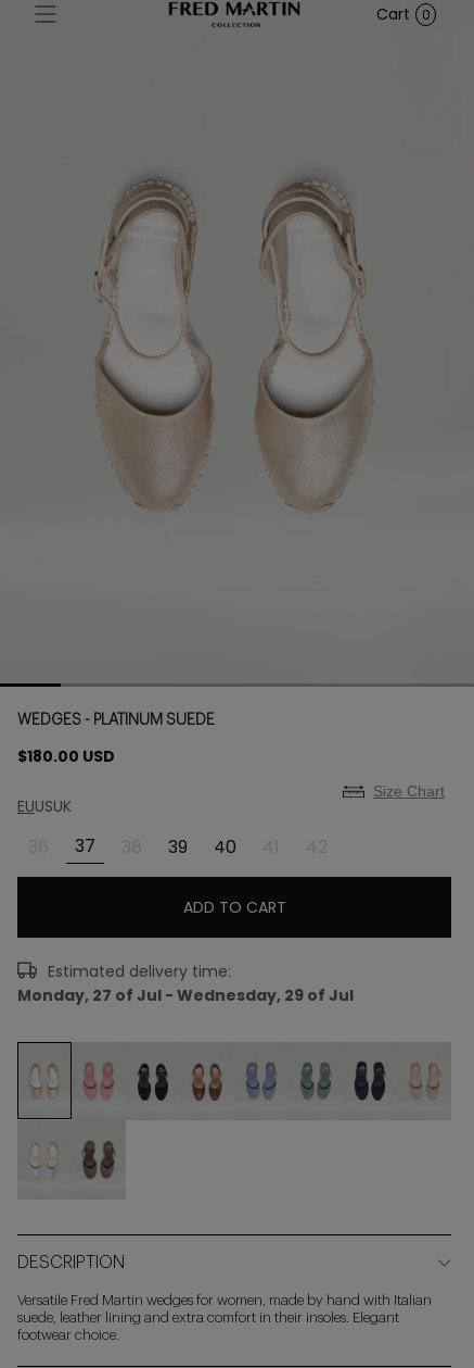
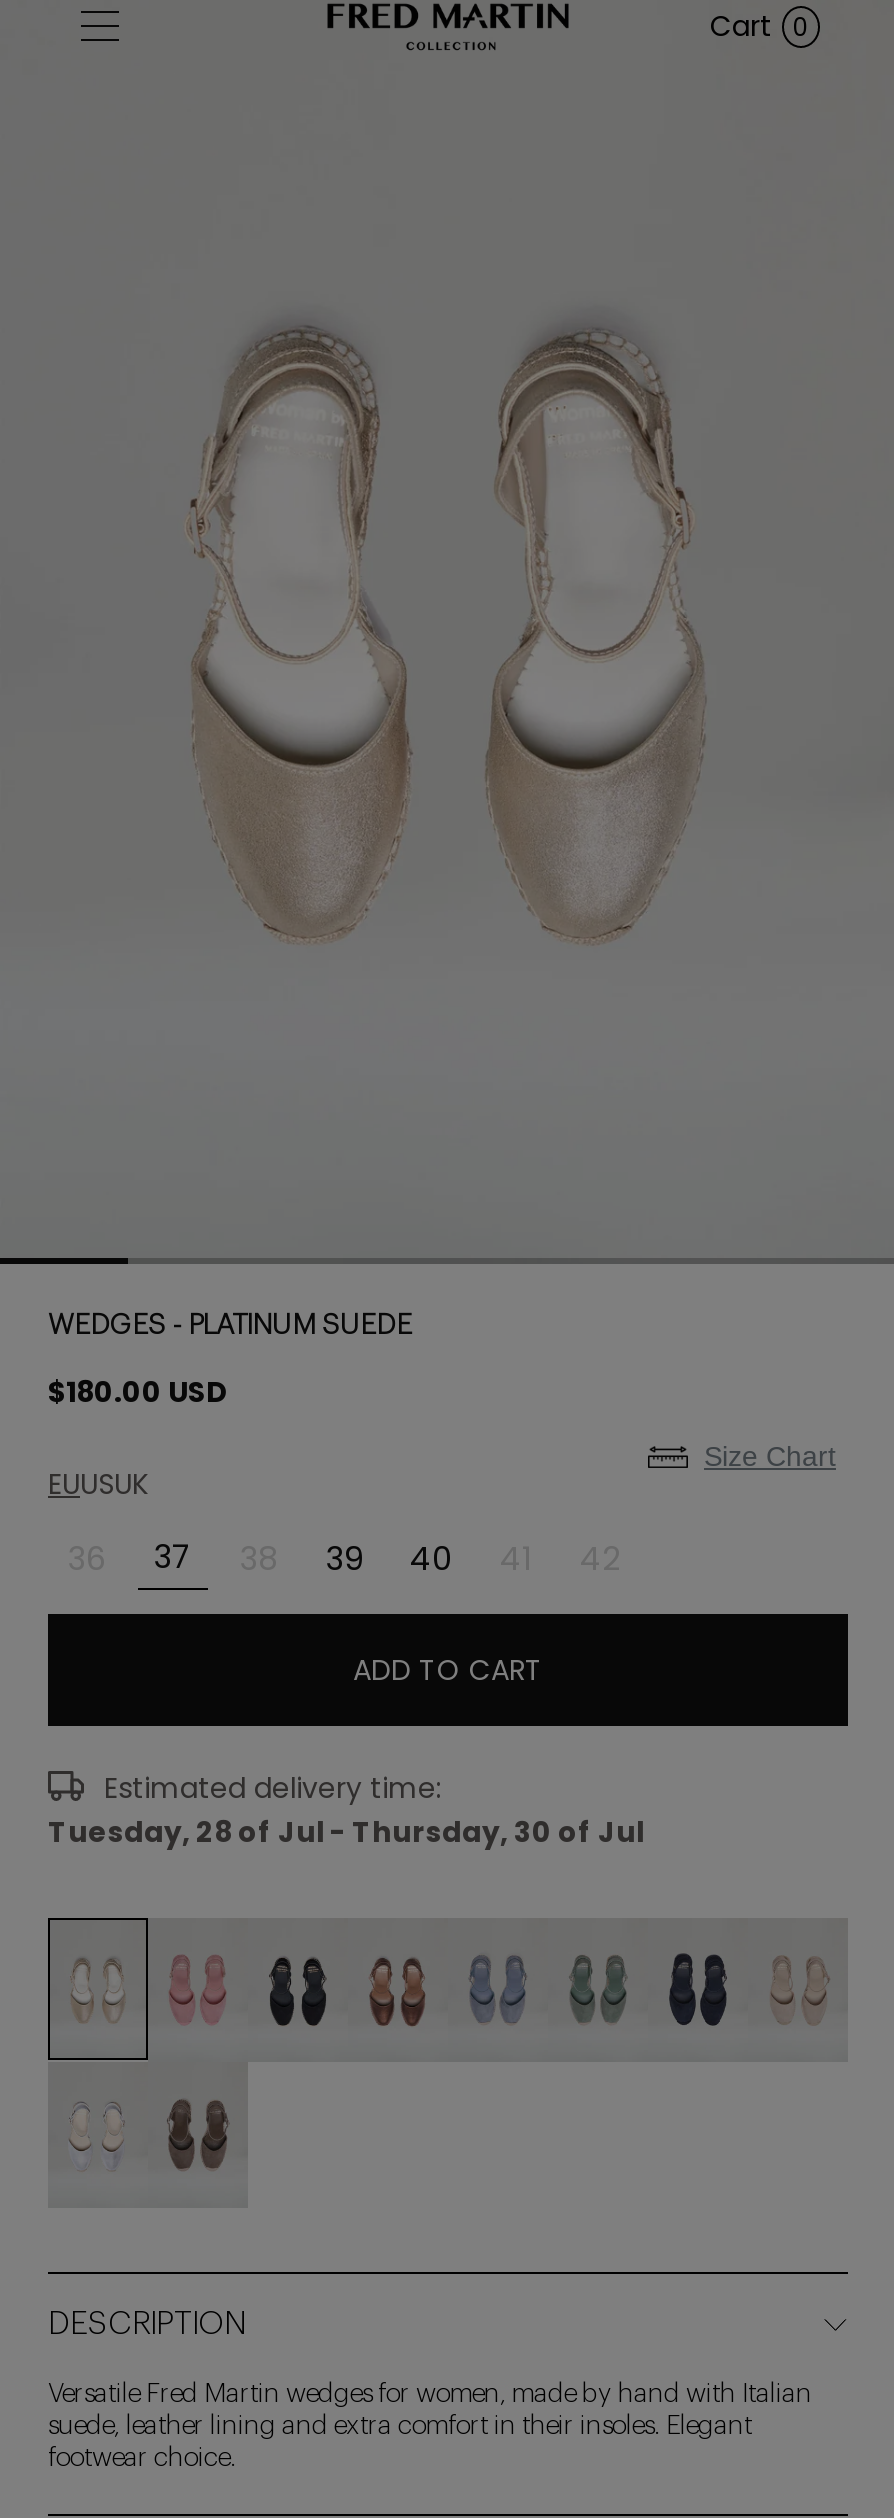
- Monday, 27 of Jul - Wednesday, 29 of Jul
+ Tuesday, 28 of Jul - Thursday, 30 of Jul
